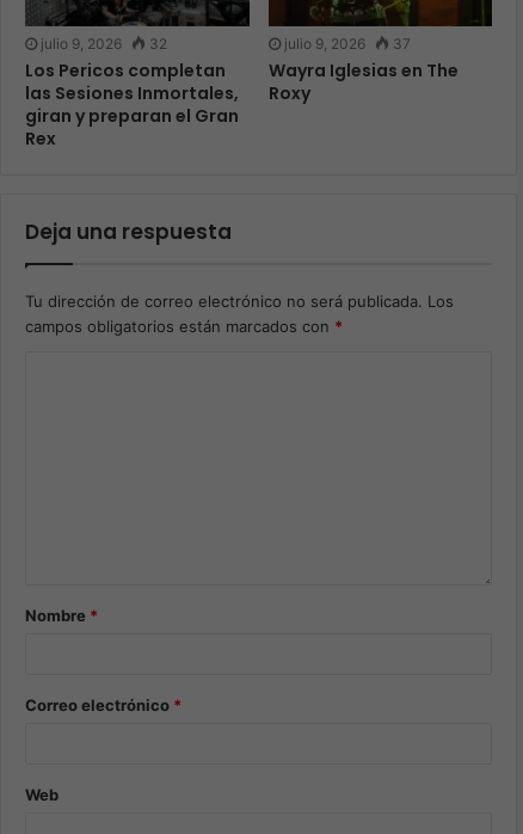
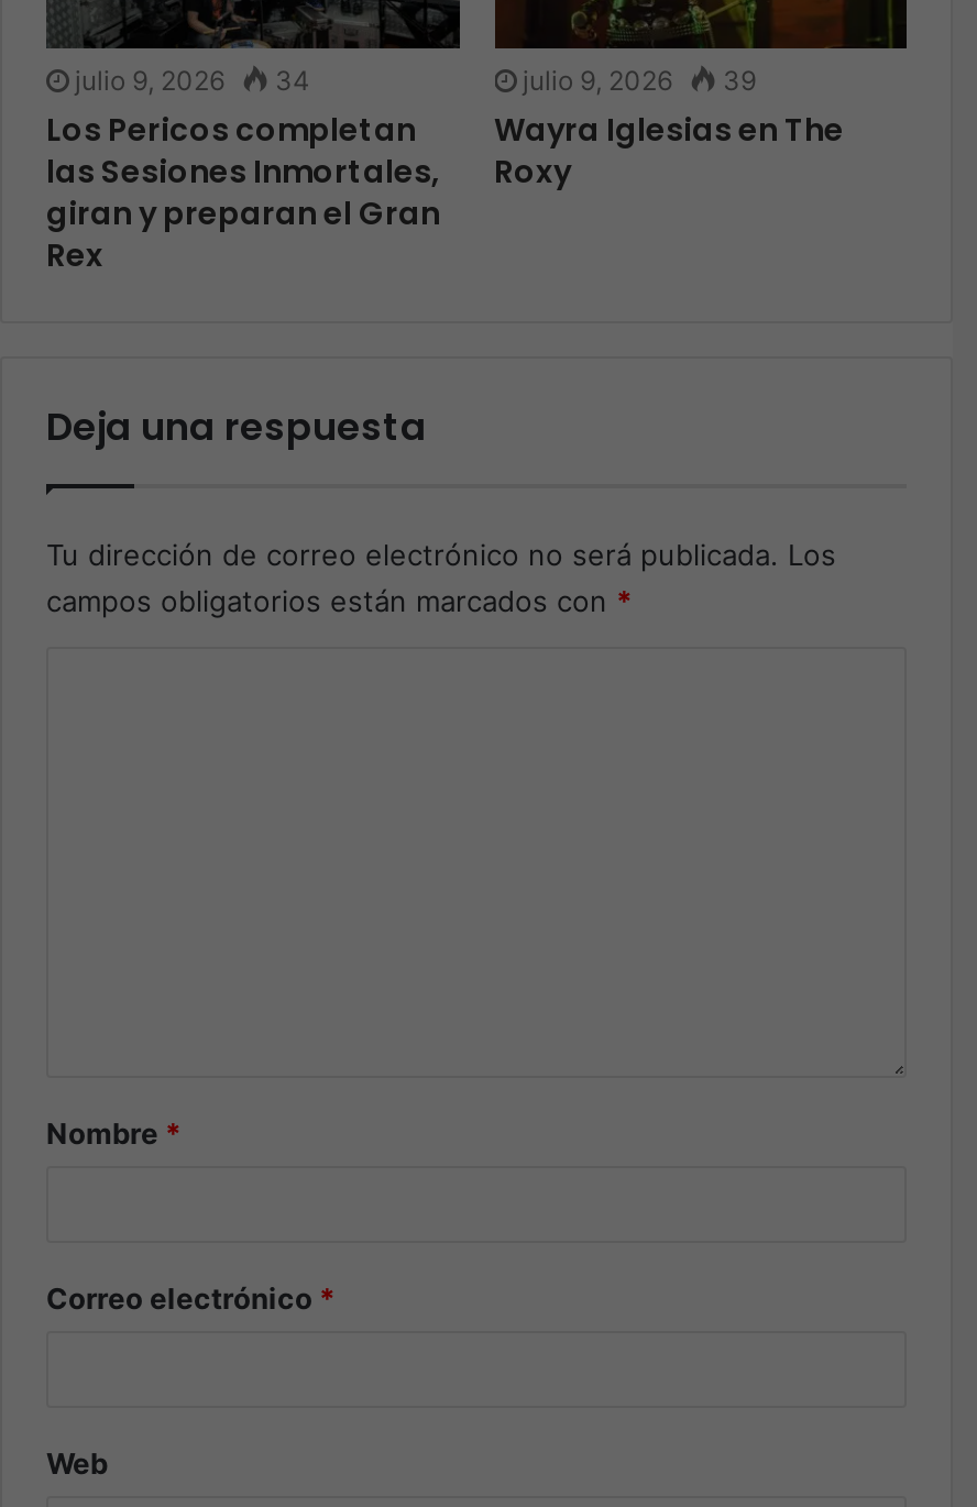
- julio 9, 2026 32
+ julio 9, 2026 34

- julio 9, 2026 37
+ julio 9, 2026 39
